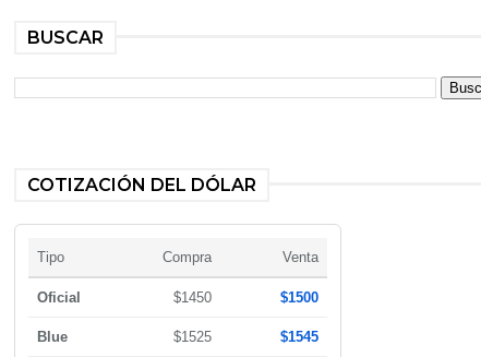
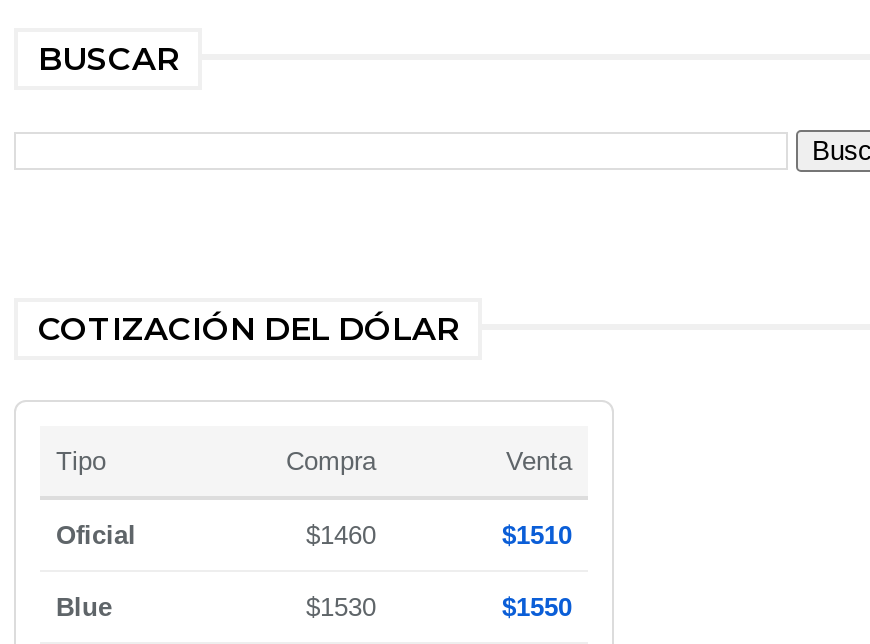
- $1450
+ $1460

- $1500
+ $1510

- $1525
+ $1530

- $1545
+ $1550
